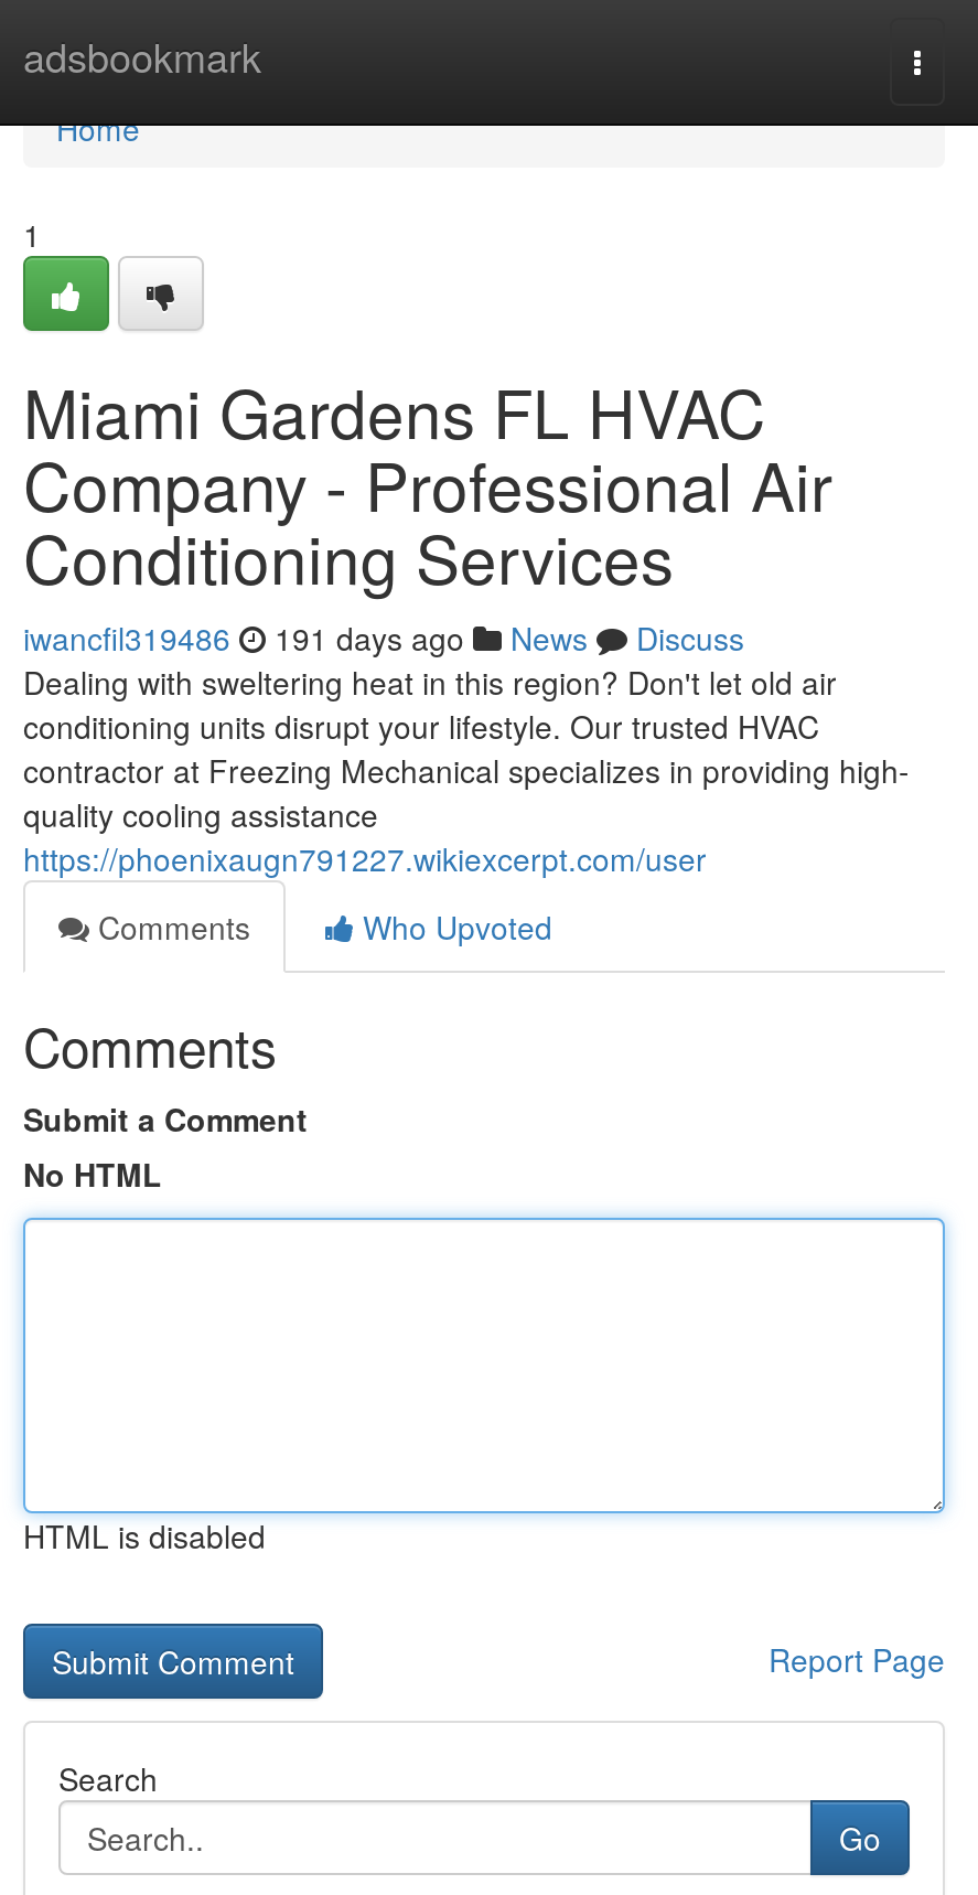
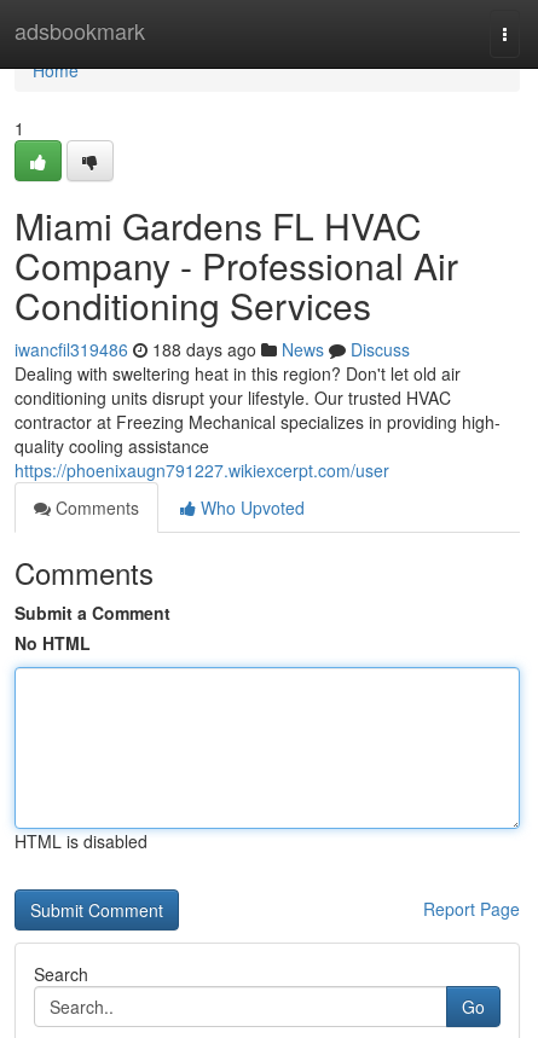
- iwancfil319486 191 days ago News Discuss
+ iwancfil319486 188 days ago News Discuss
